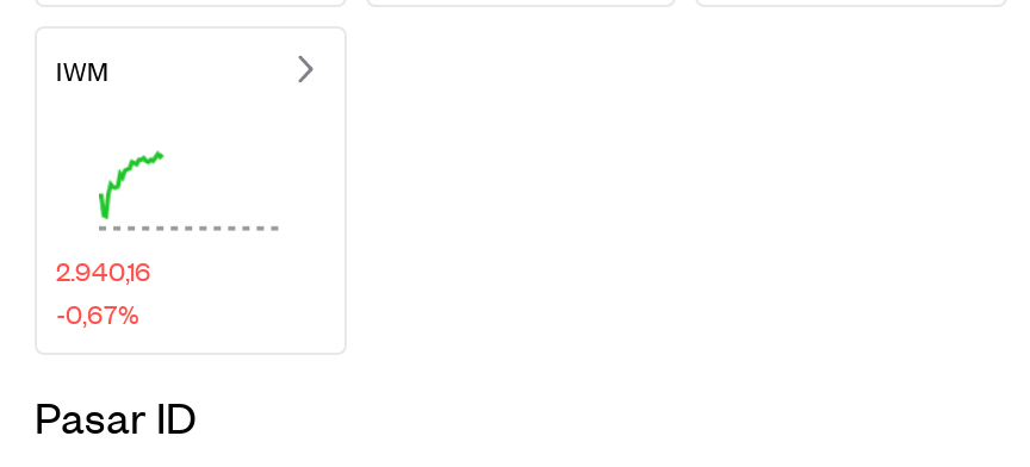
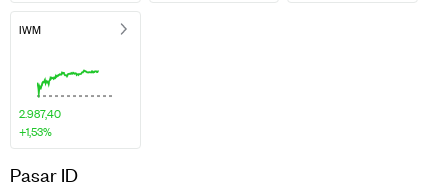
- [image]
- 2.940,16
+ [image]
+ 2.987,40

- -0,67%
+ +1,53%
